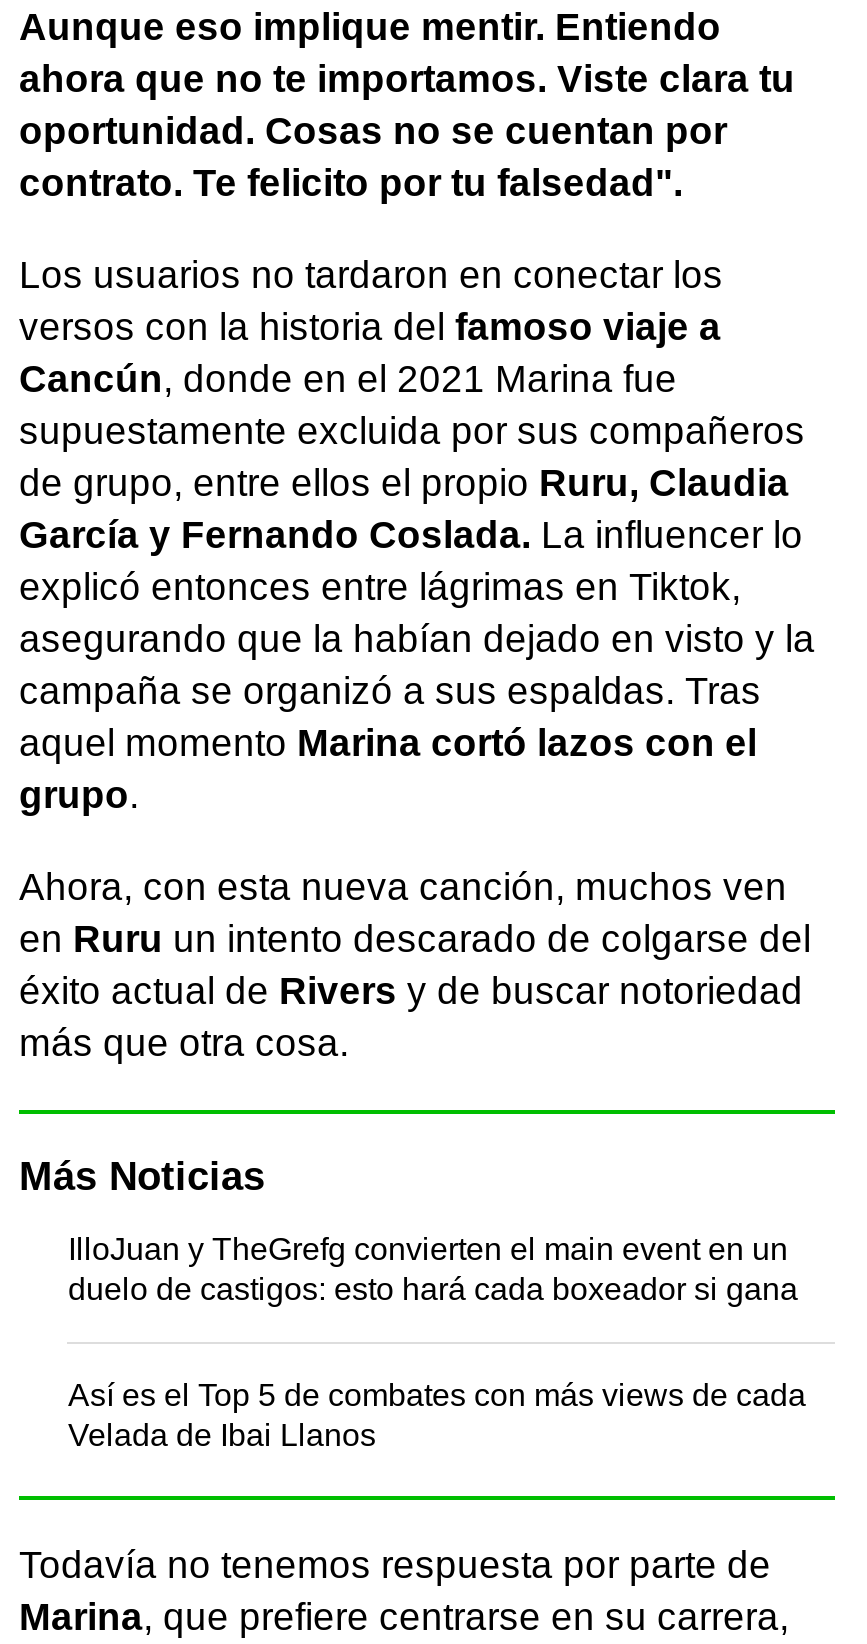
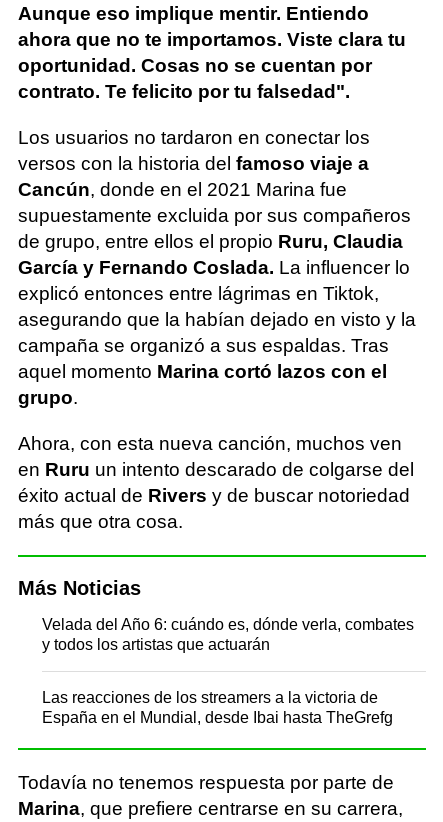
- IlloJuan y TheGrefg convierten el main event en un
- duelo de castigos: esto hará cada boxeador si gana
+ Velada del Año 6: cuándo es, dónde verla, combates
+ y todos los artistas que actuarán

- Así es el Top 5 de combates con más views de cada
- Velada de Ibai Llanos
+ Las reacciones de los streamers a la victoria de
+ España en el Mundial, desde Ibai hasta TheGrefg
